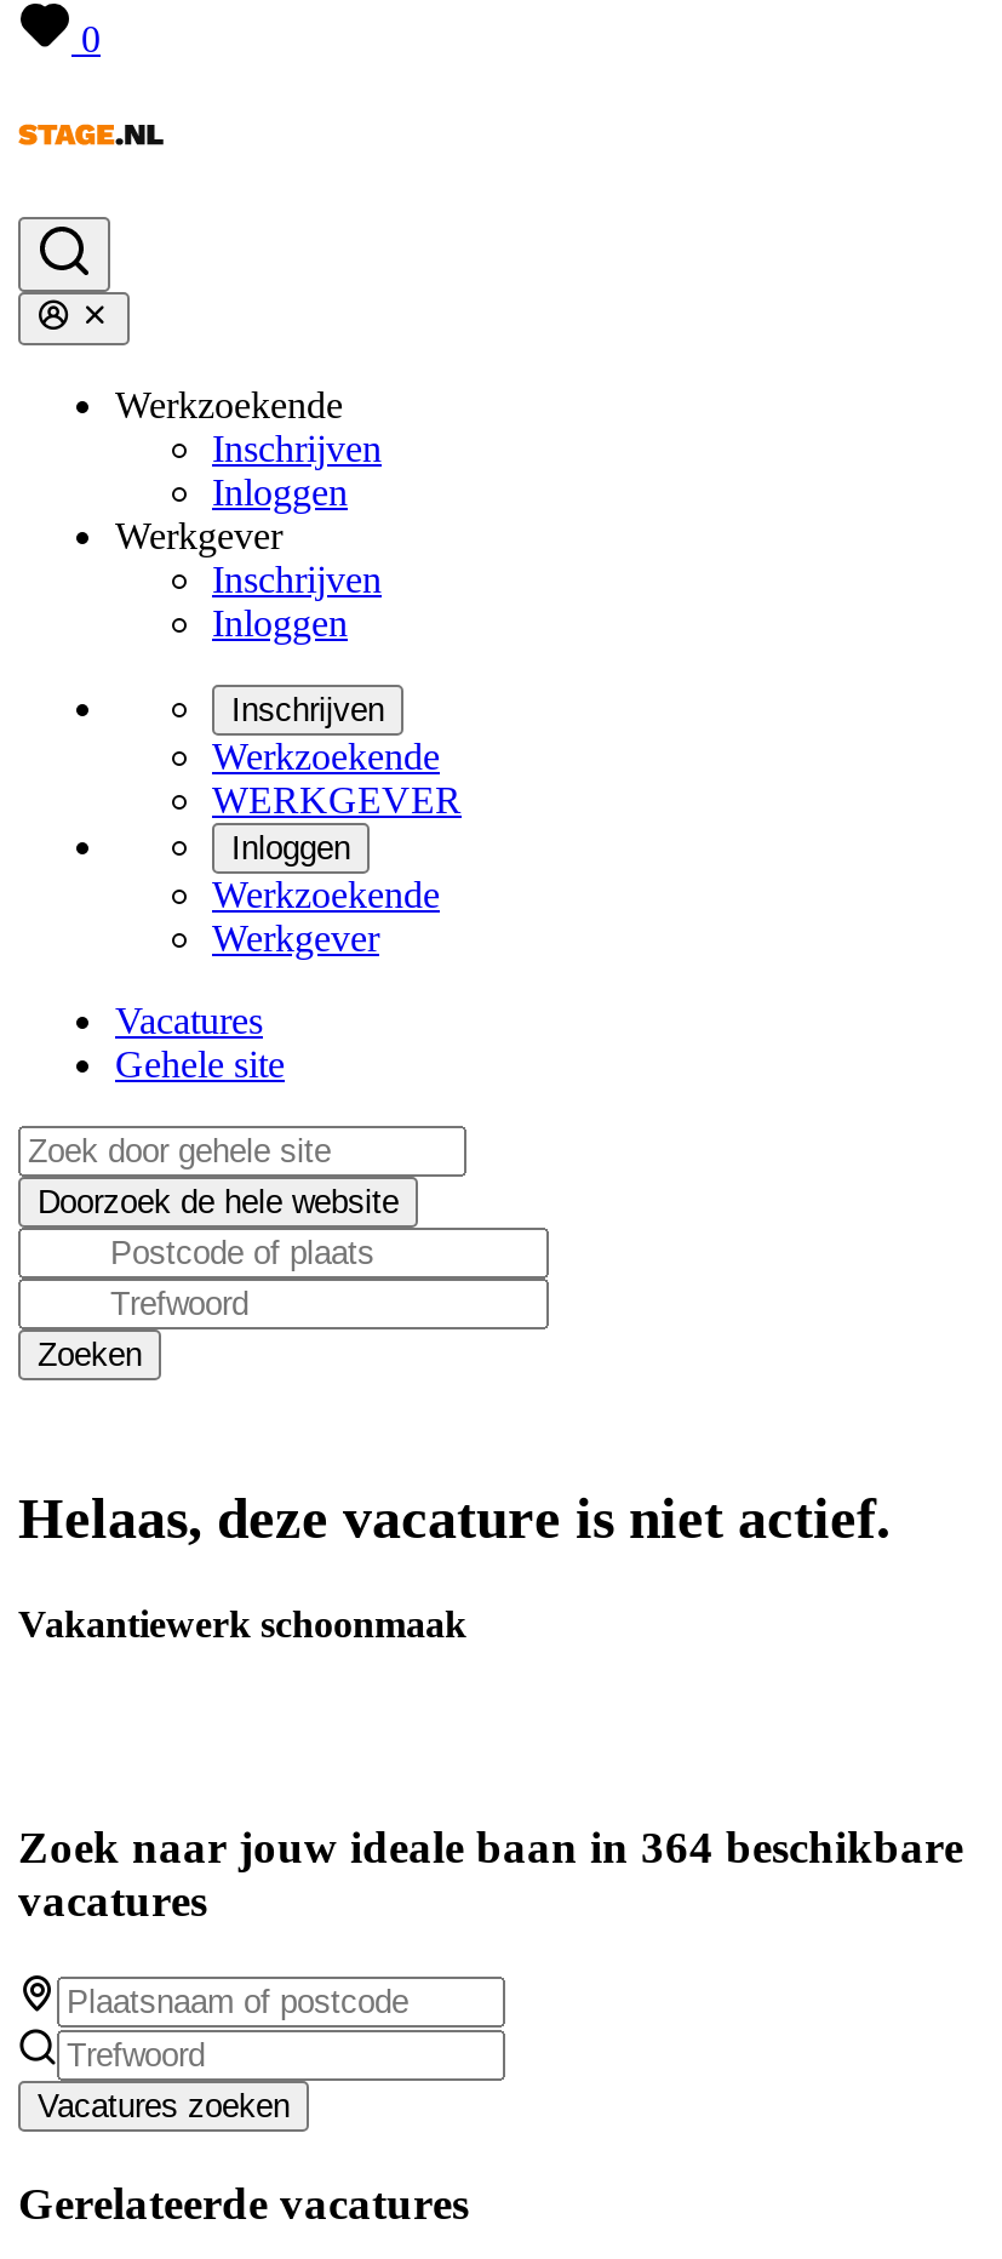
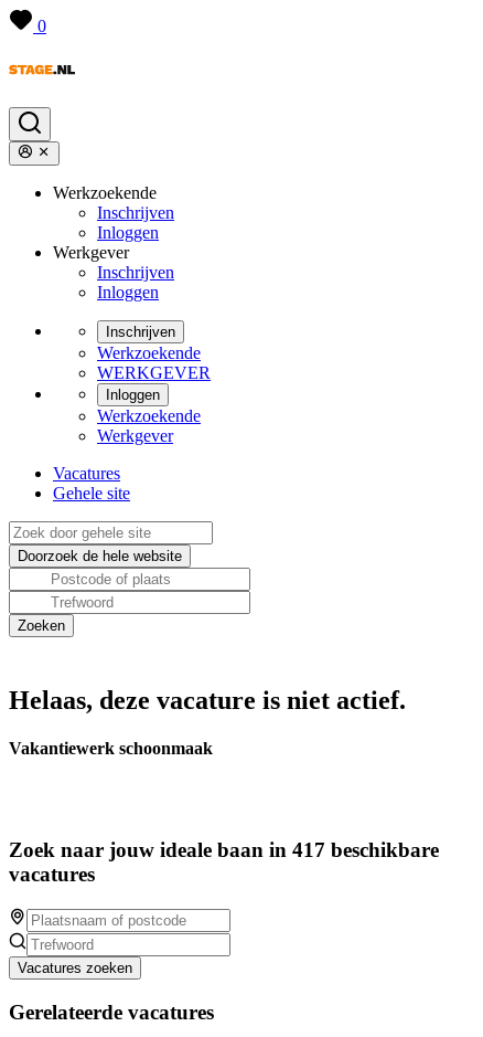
- Zoek naar jouw ideale baan in 364 beschikbare
+ Zoek naar jouw ideale baan in 417 beschikbare
